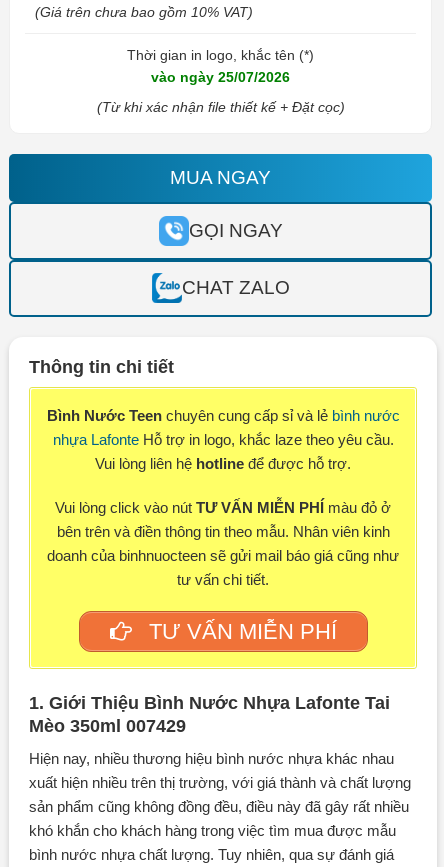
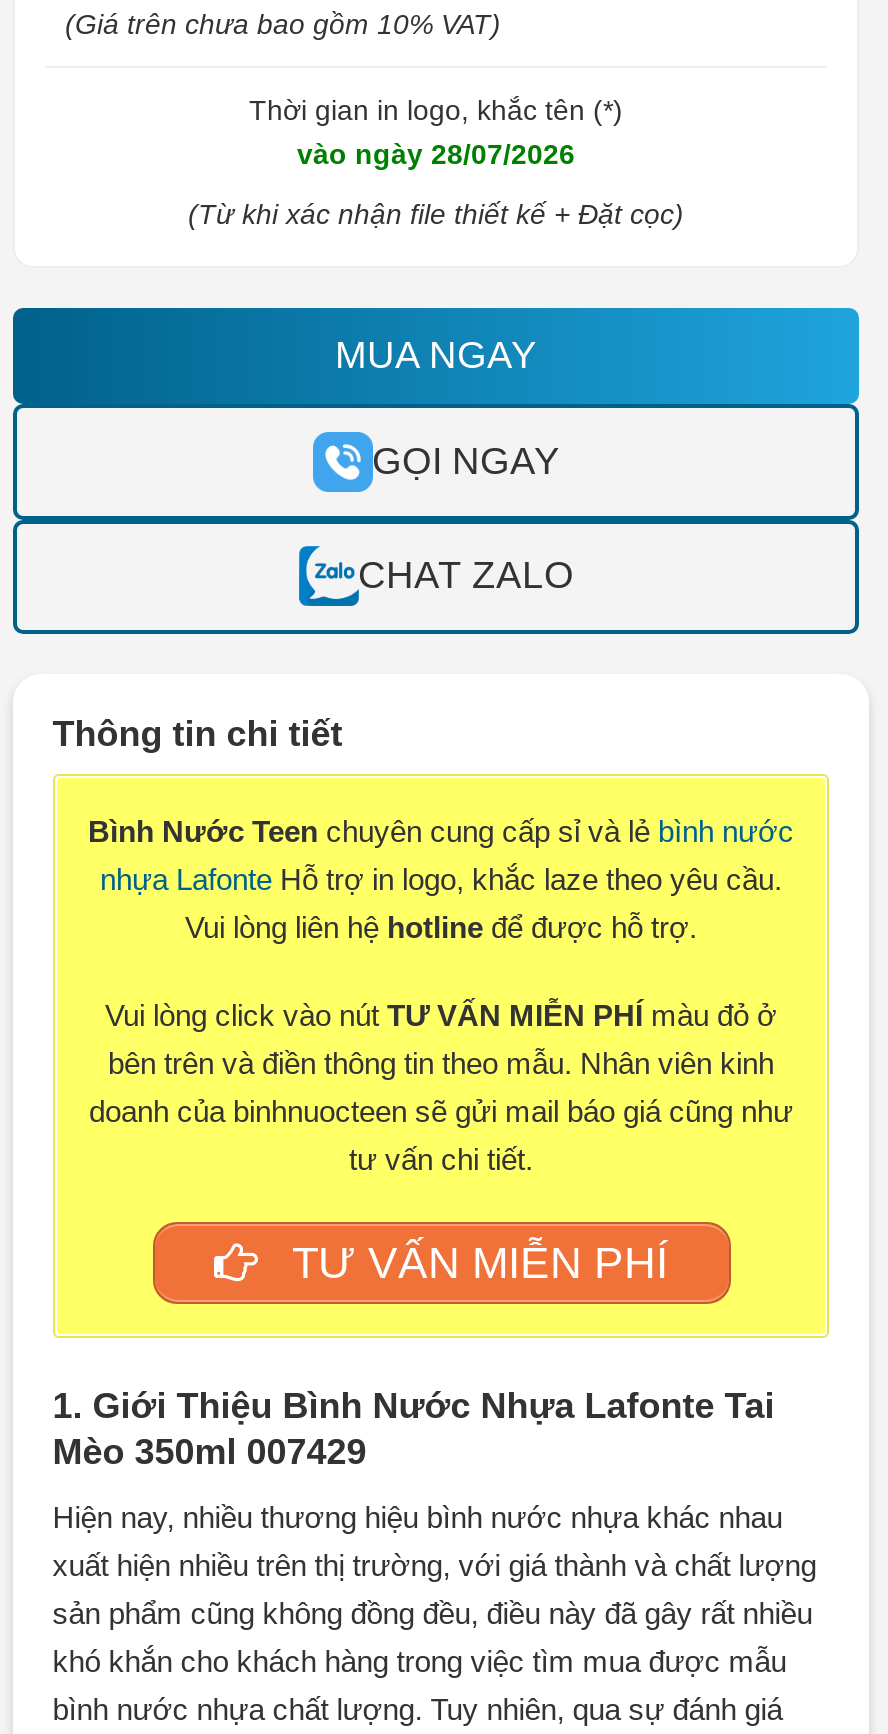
- vào ngày 25/07/2026
+ vào ngày 28/07/2026
